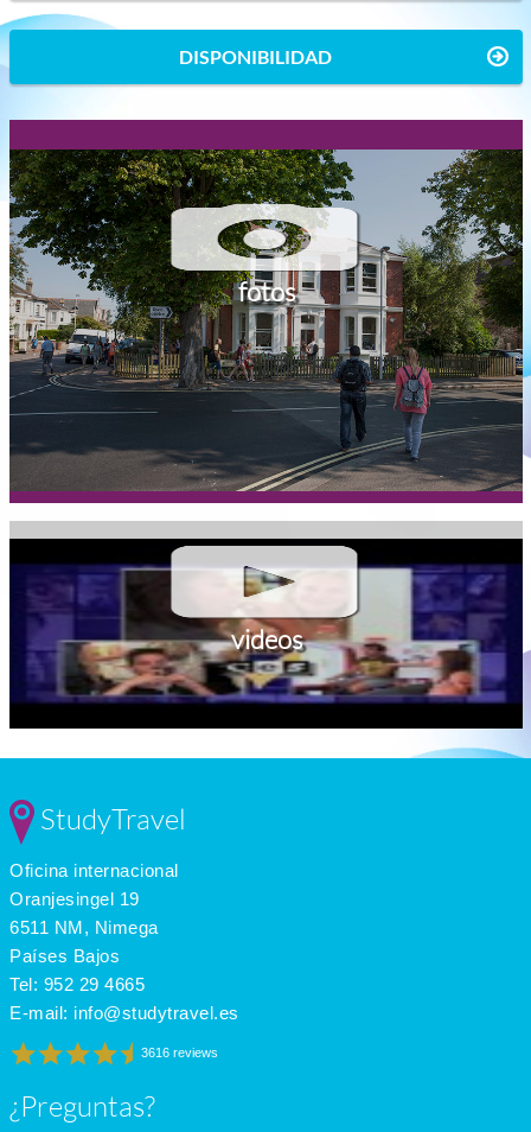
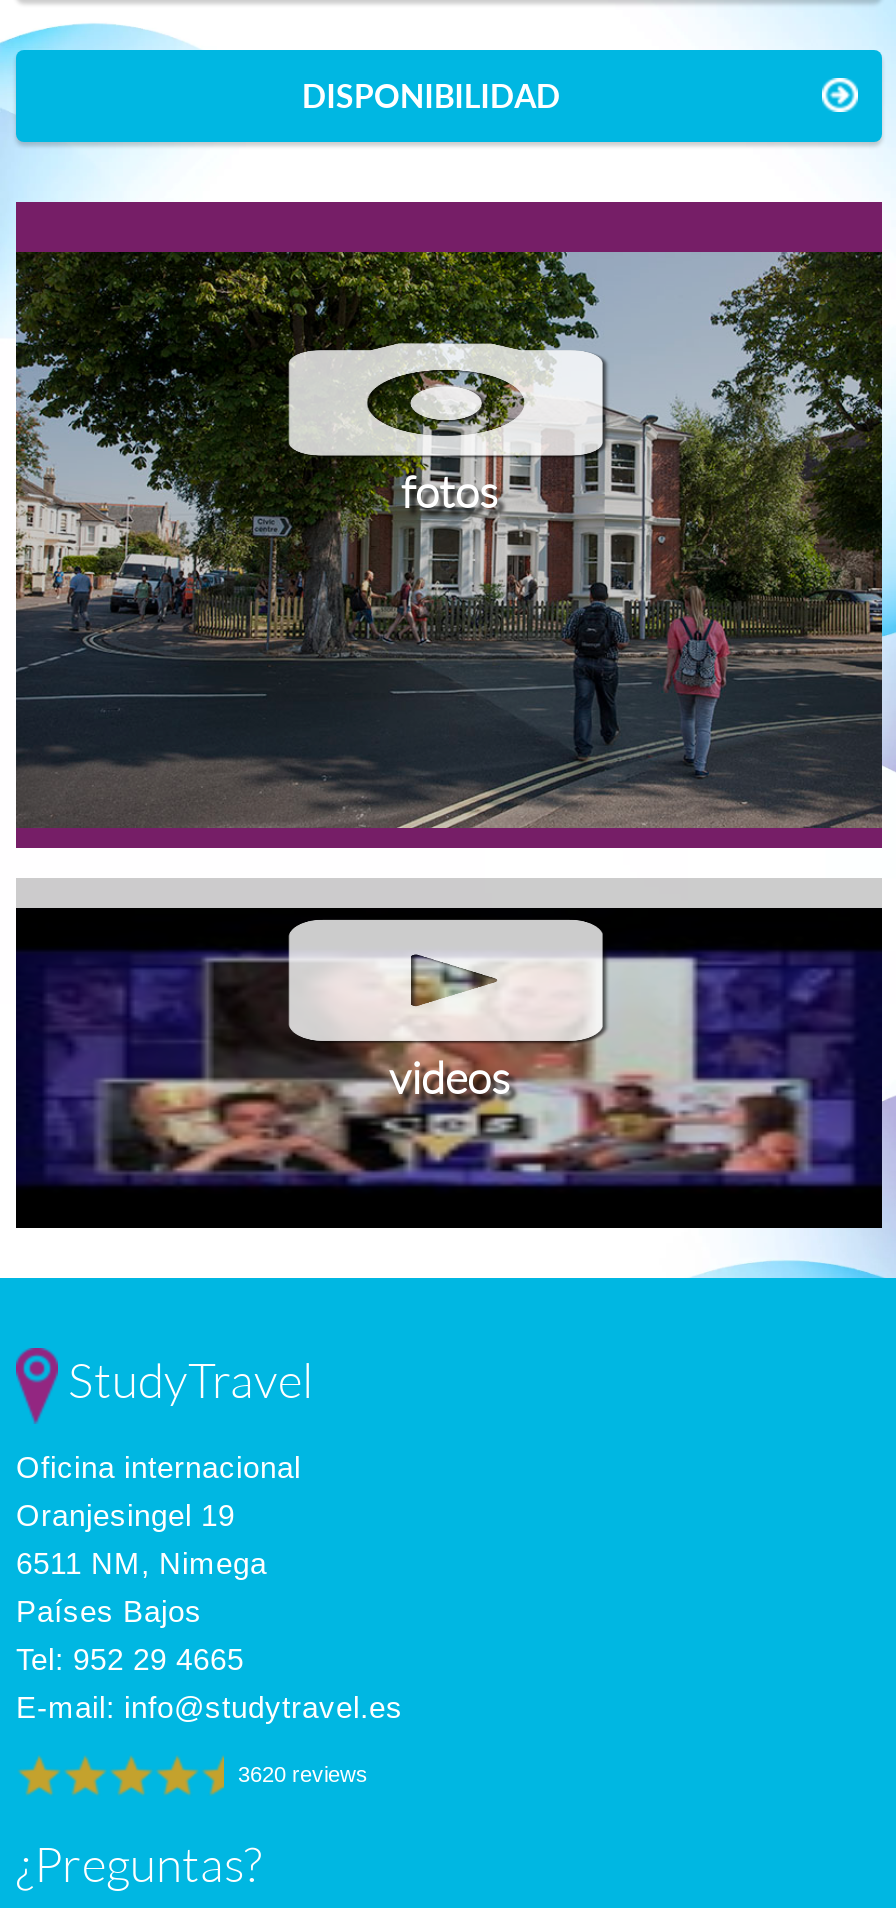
- 3616 reviews
+ 3620 reviews
